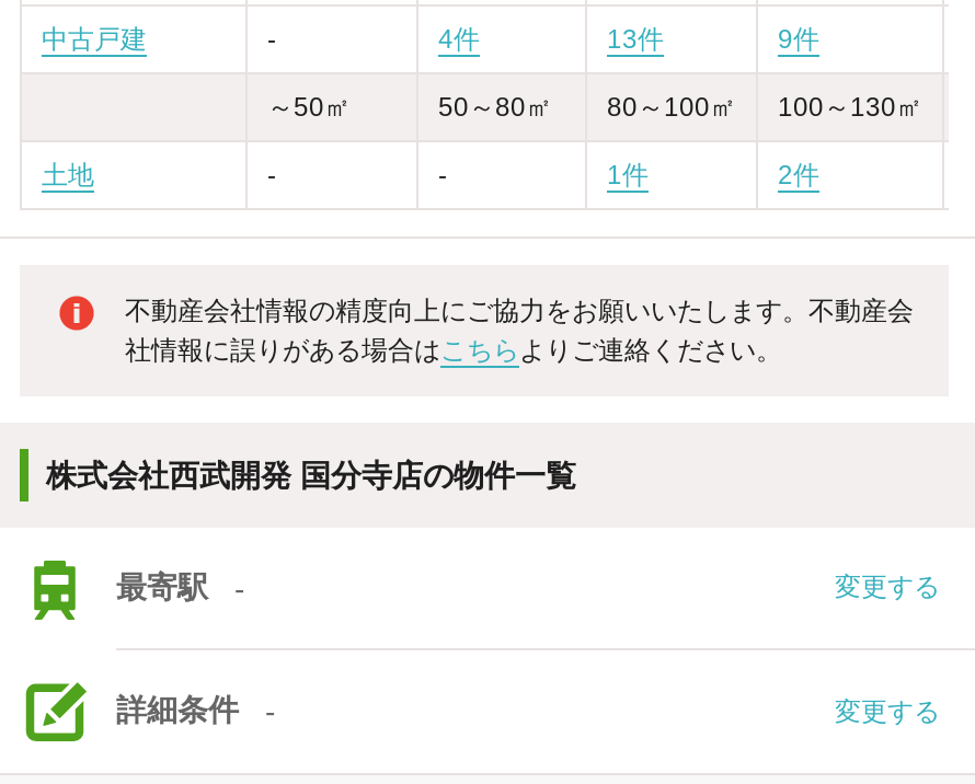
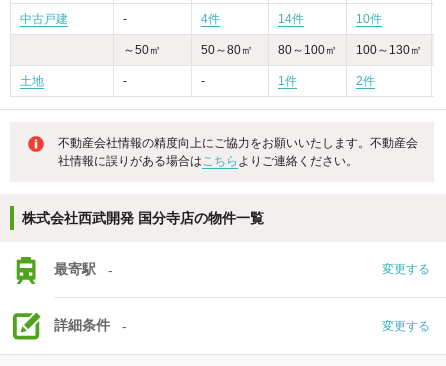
- 13件
+ 14件

- 9件
+ 10件
